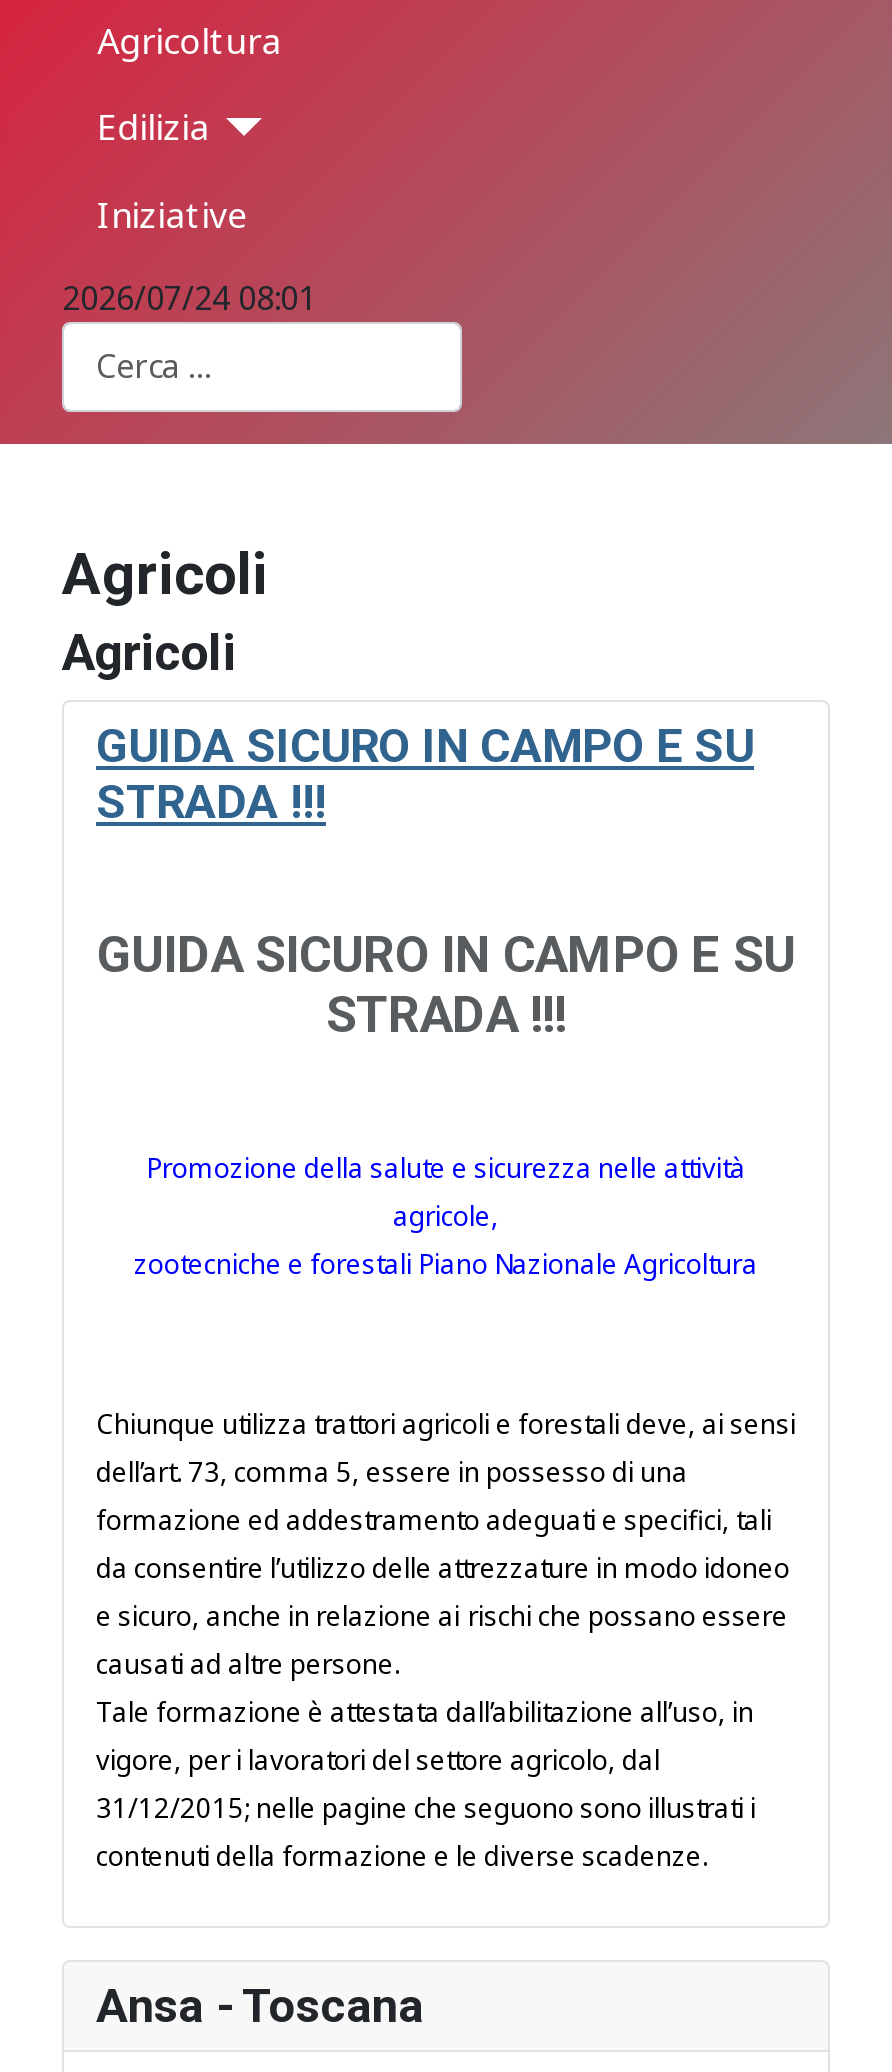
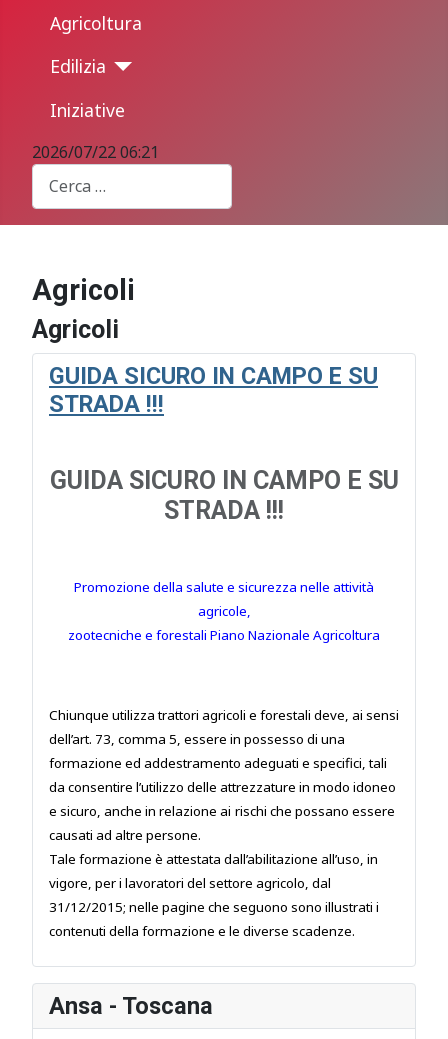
- 2026/07/24 08:01
+ 2026/07/22 06:21
